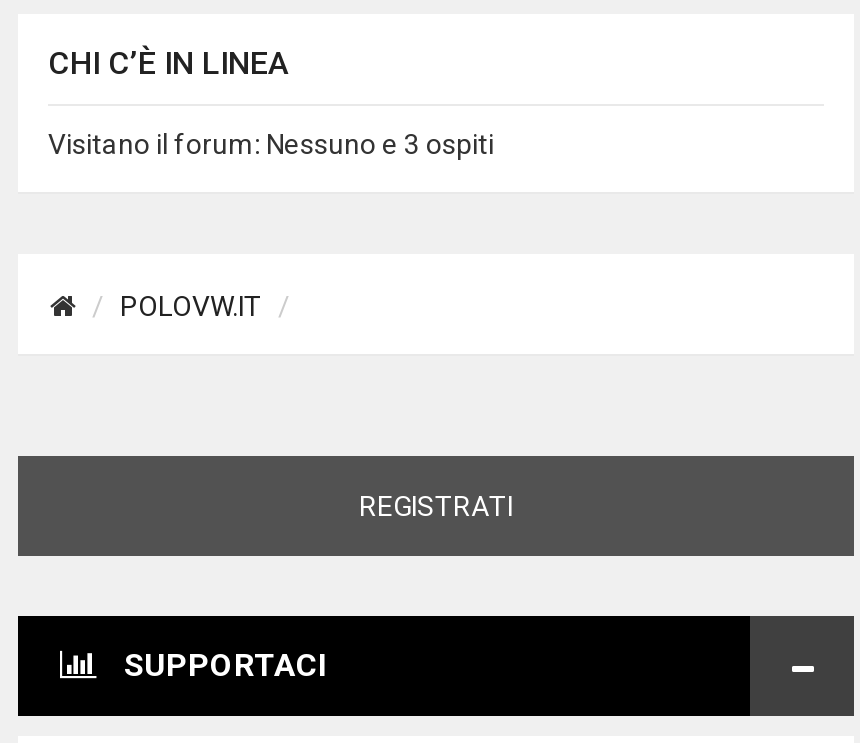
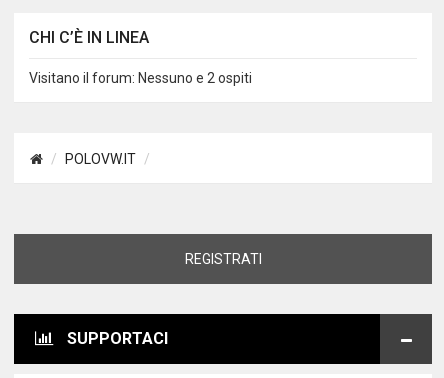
- Visitano il forum: Nessuno e 3 ospiti
+ Visitano il forum: Nessuno e 2 ospiti
